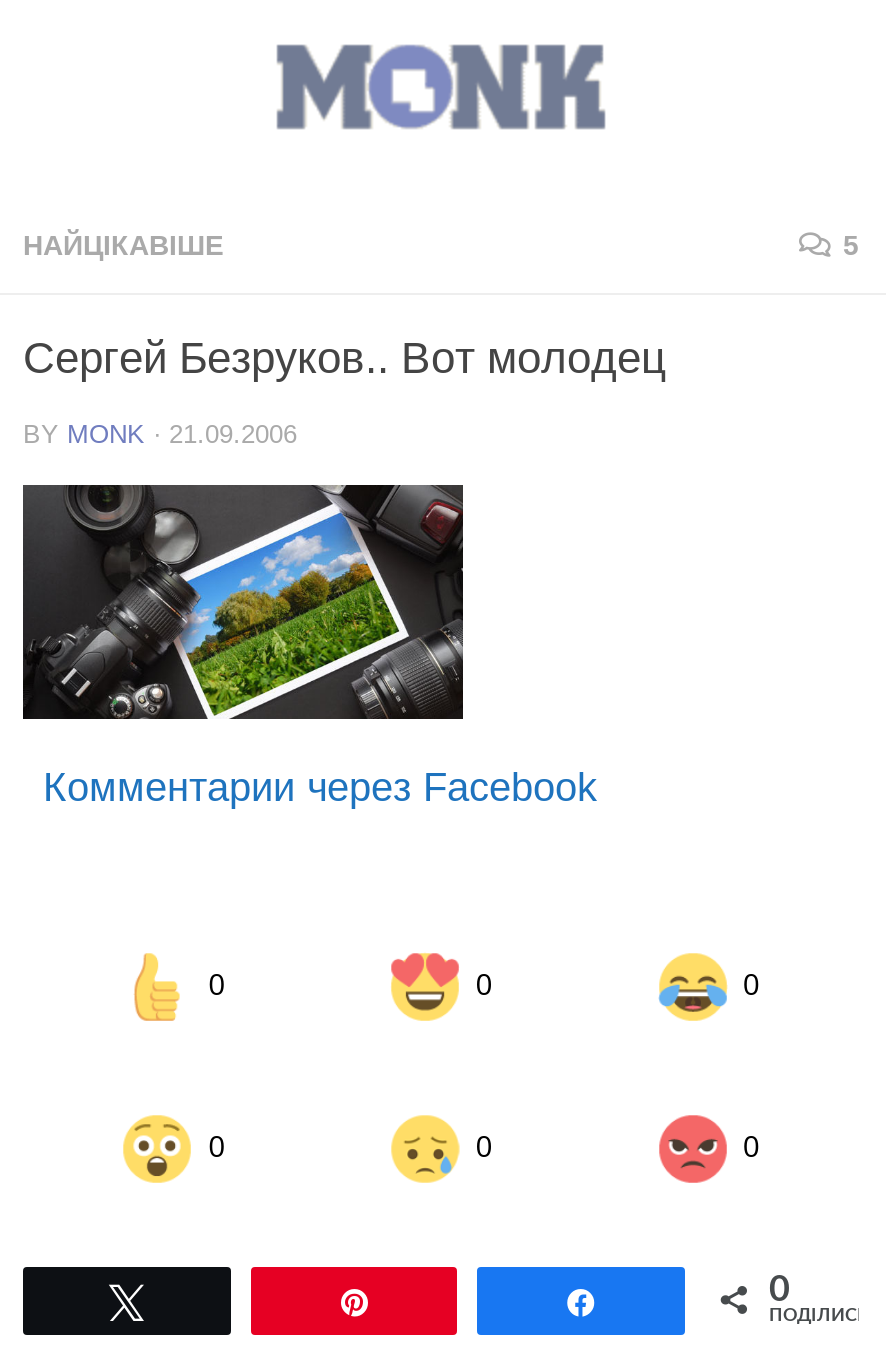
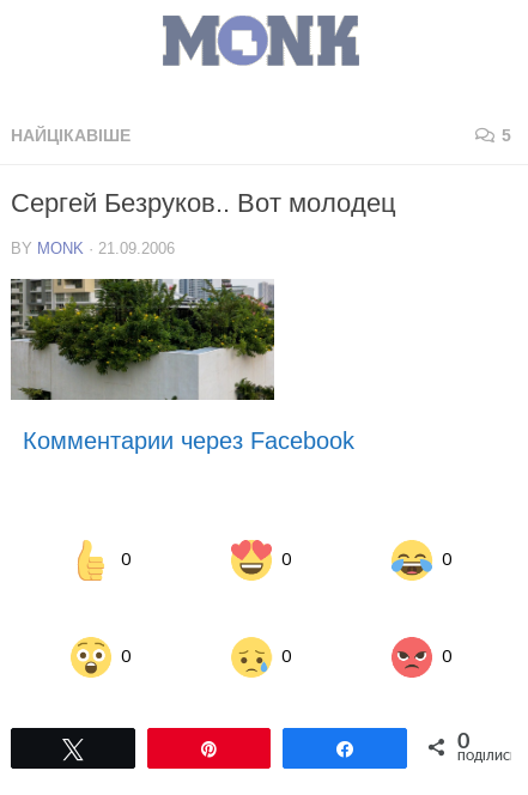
- [image]
+ [image]
